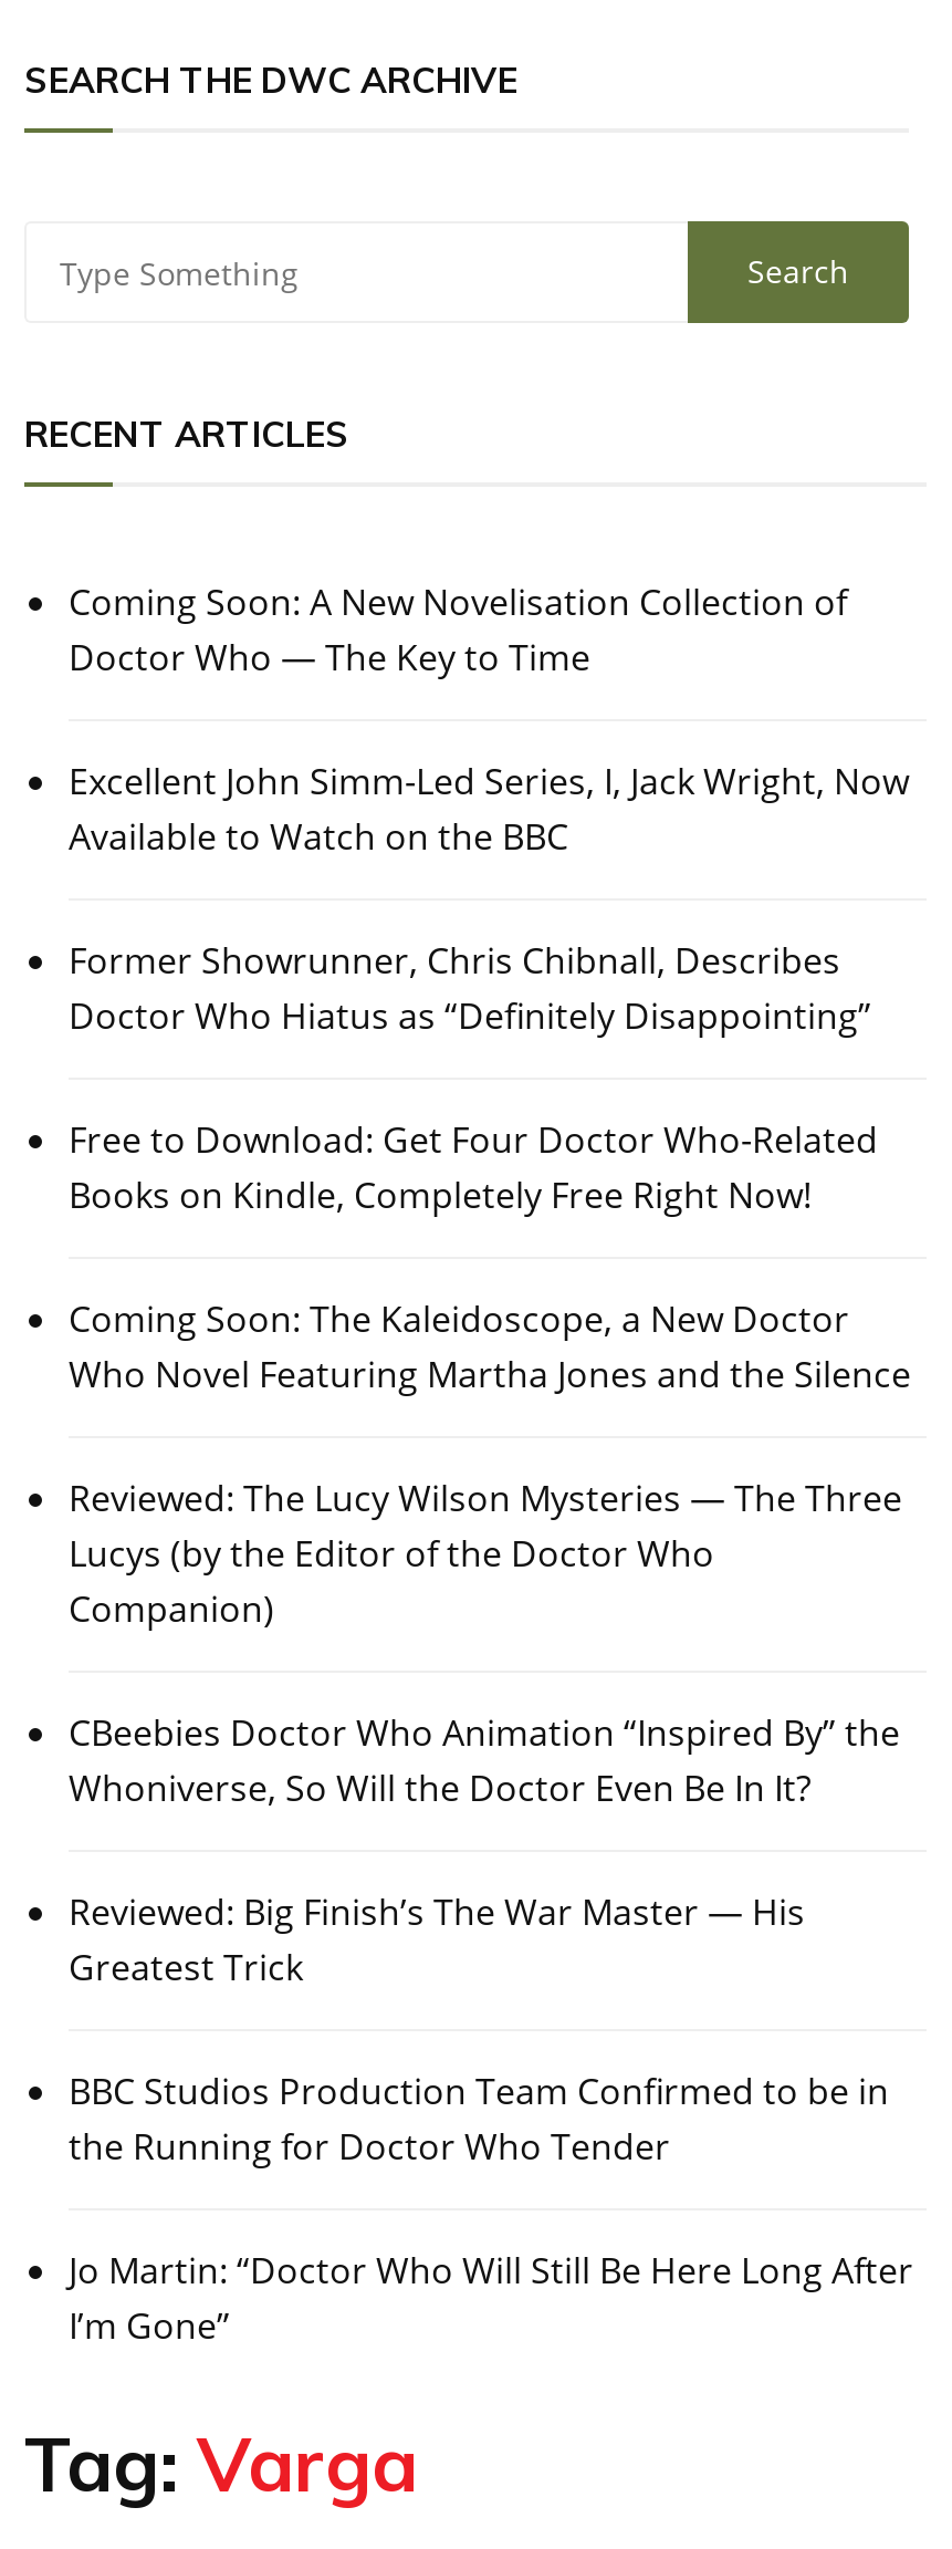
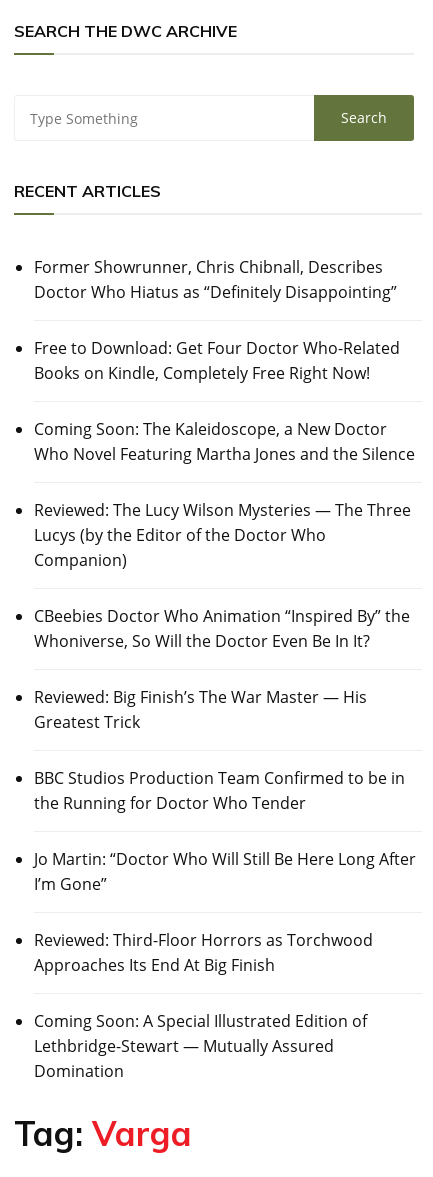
- Coming Soon: A New Novelisation Collection of
- Doctor Who — The Key to Time
- Excellent John Simm-Led Series, I, Jack Wright, Now
- Available to Watch on the BBC

moved up: Former Showrunner, Chris Chibnall, Describes | Doctor Who Hiatus as “Definitely Disappointing” | Free to Download: Get Four Doctor Who-Related | ... | Jo Martin: “Doctor Who Will Still Be Here Long After | I’m Gone”

+ Reviewed: Third-Floor Horrors as Torchwood
+ Approaches Its End At Big Finish
+ Coming Soon: A Special Illustrated Edition of
+ Lethbridge-Stewart — Mutually Assured
+ Domination
